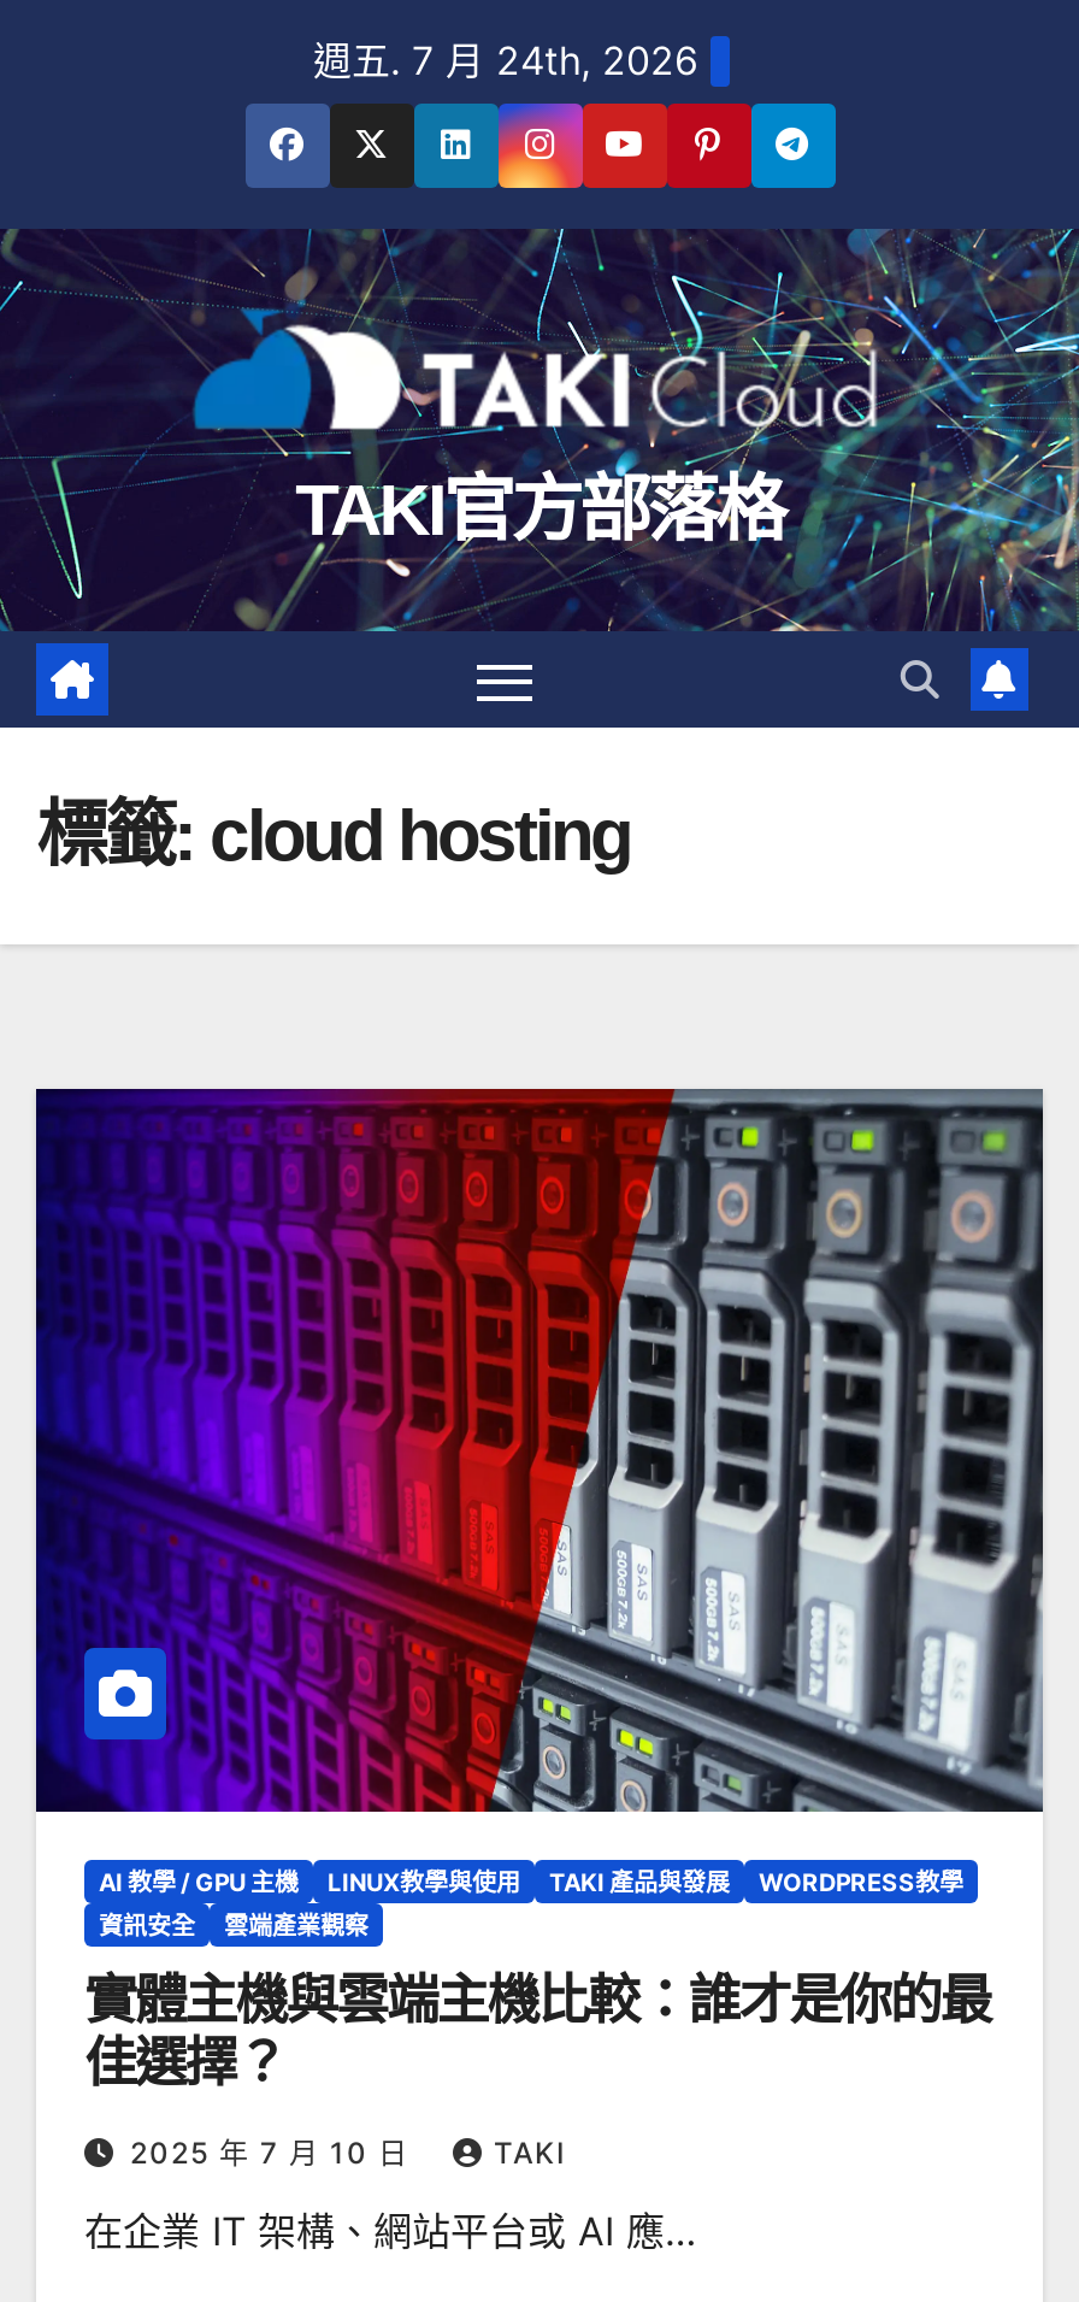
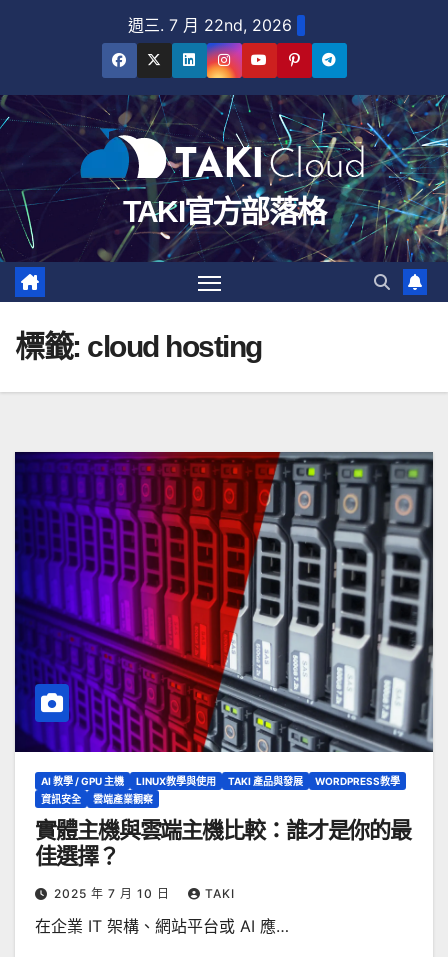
- 週五. 7 月 24th, 2026
+ 週三. 7 月 22nd, 2026
